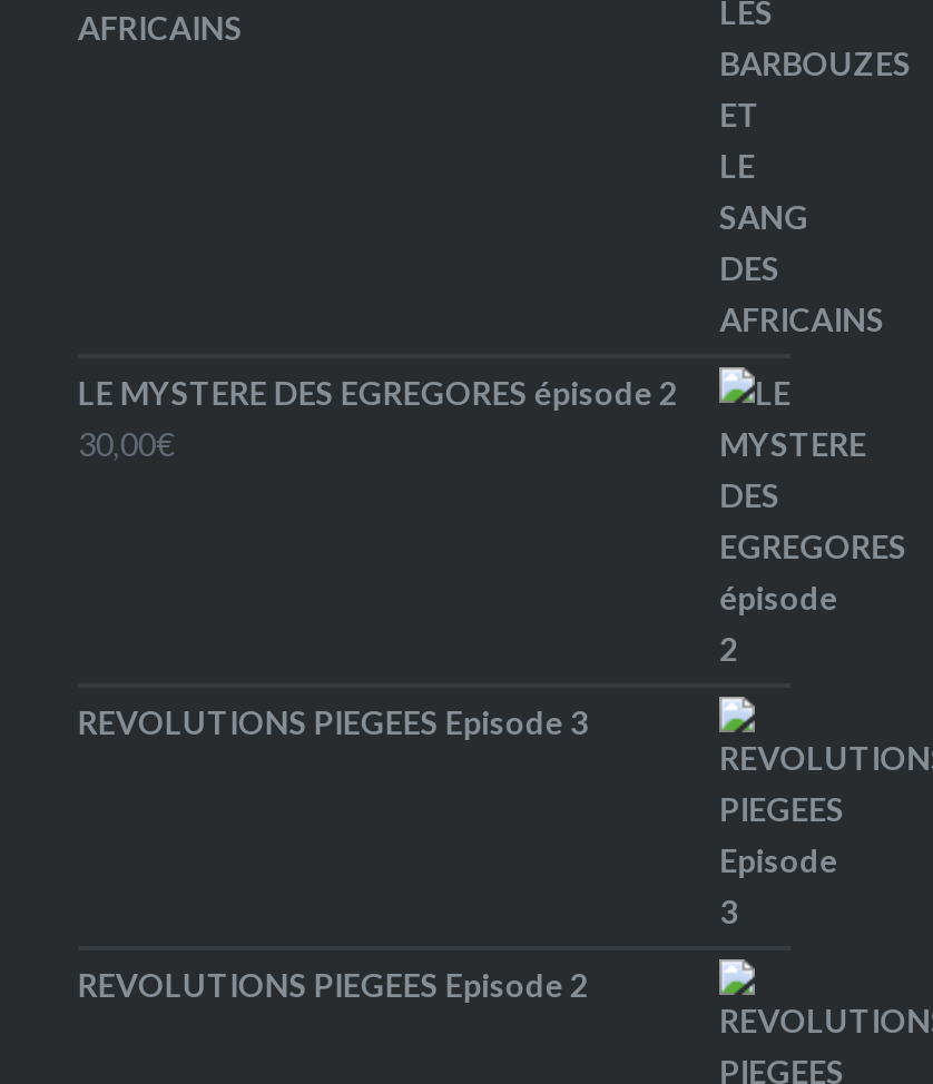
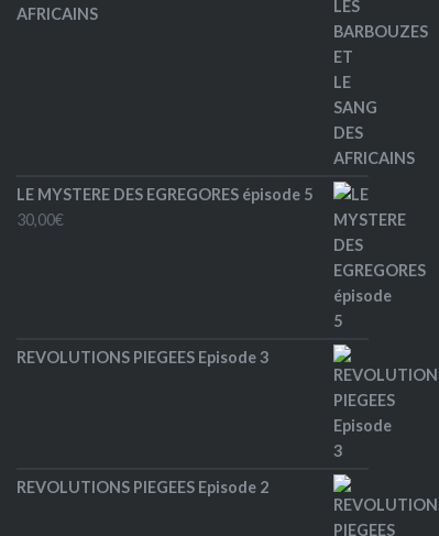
- LE MYSTERE DES EGREGORES épisode 2
+ LE MYSTERE DES EGREGORES épisode 5
